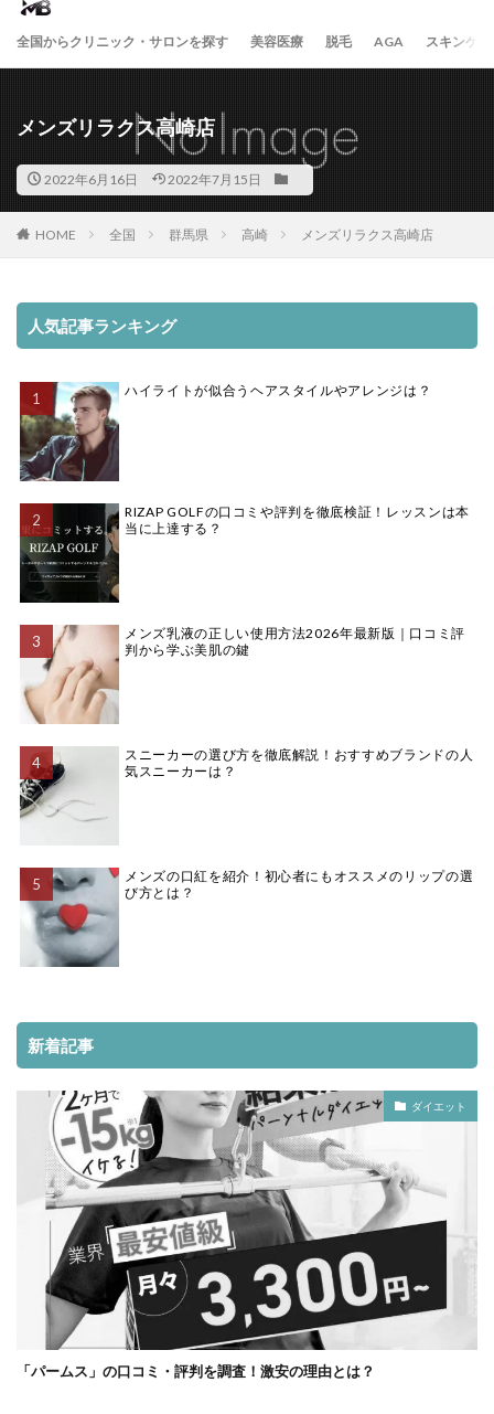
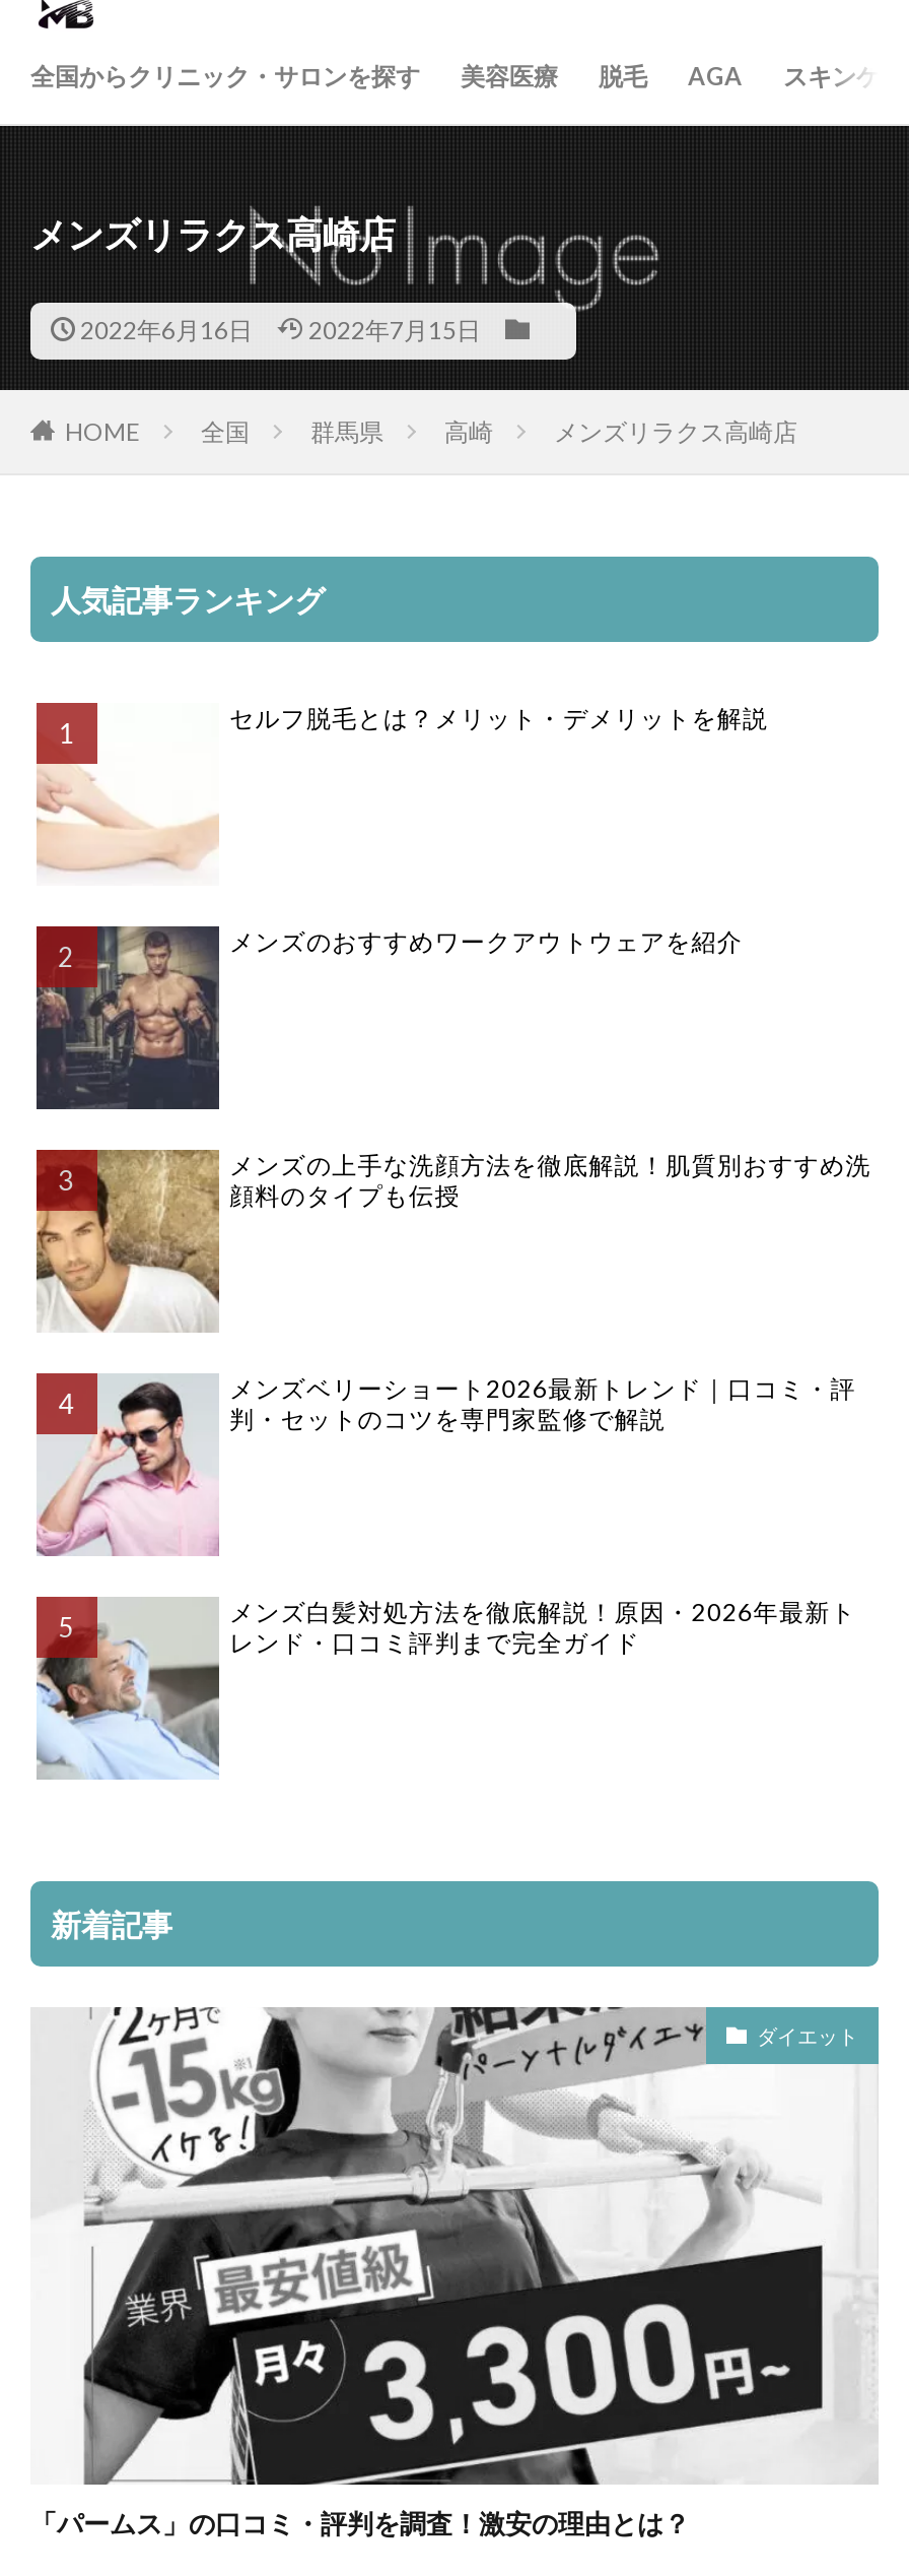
- [image]
- ハイライトが似合うヘアスタイルやアレンジは？
+ [image]
+ セルフ脱毛とは？メリット・デメリットを解説

- [image]
- RIZAP GOLFの口コミや評判を徹底検証！レッスンは本
- 当に上達する？
+ [image]
+ メンズのおすすめワークアウトウェアを紹介

- [image]
- メンズ乳液の正しい使用方法2026年最新版｜口コミ評
- 判から学ぶ美肌の鍵
+ [image]
+ メンズの上手な洗顔方法を徹底解説！肌質別おすすめ洗
+ 顔料のタイプも伝授

- [image]
- スニーカーの選び方を徹底解説！おすすめブランドの人
- 気スニーカーは？
+ [image]
+ メンズベリーショート2026最新トレンド｜口コミ・評
+ 判・セットのコツを専門家監修で解説

- [image]
- メンズの口紅を紹介！初心者にもオススメのリップの選
- び方とは？
+ [image]
+ メンズ白髪対処方法を徹底解説！原因・2026年最新ト
+ レンド・口コミ評判まで完全ガイド
